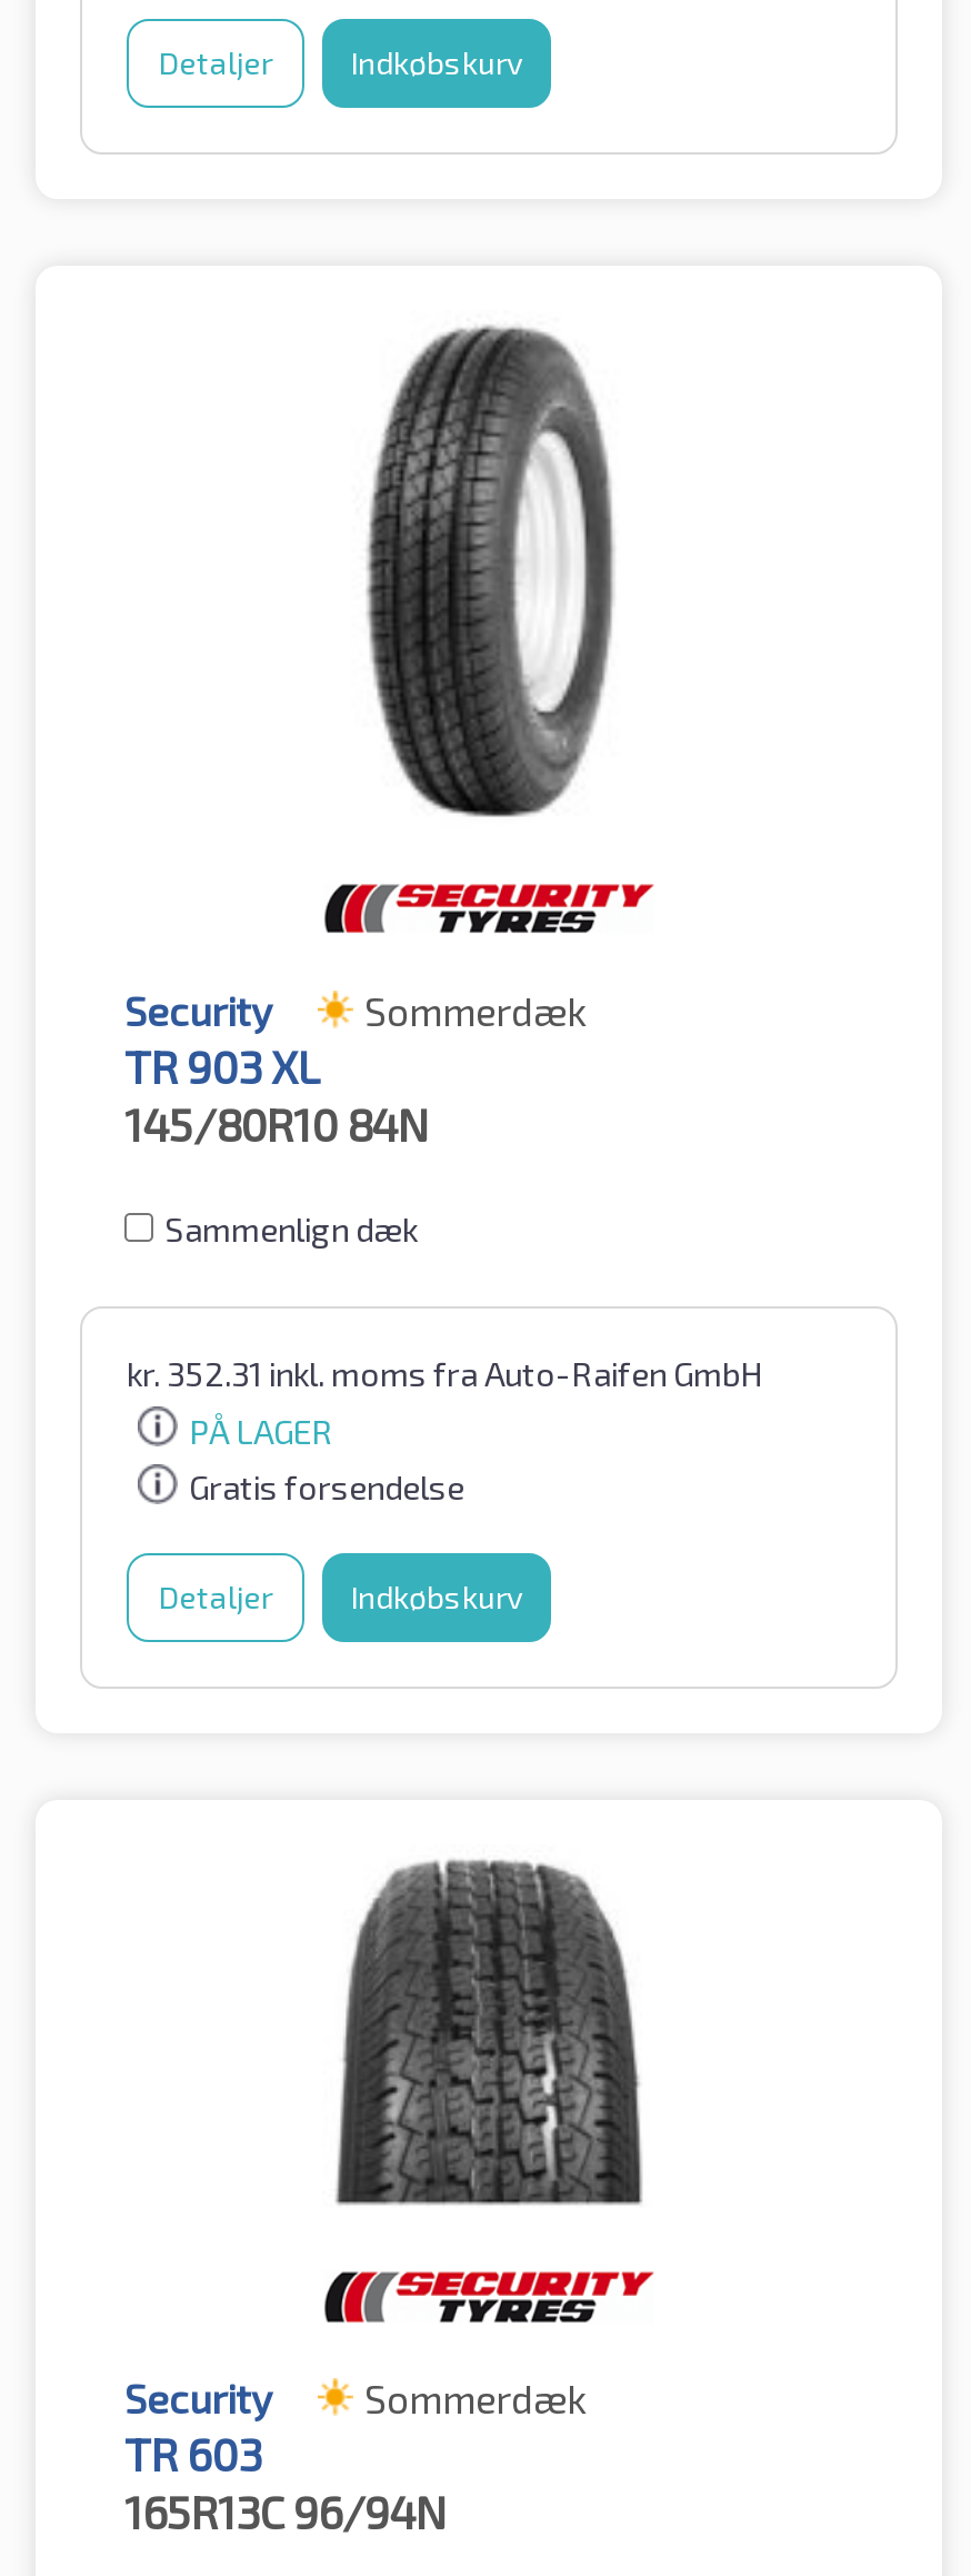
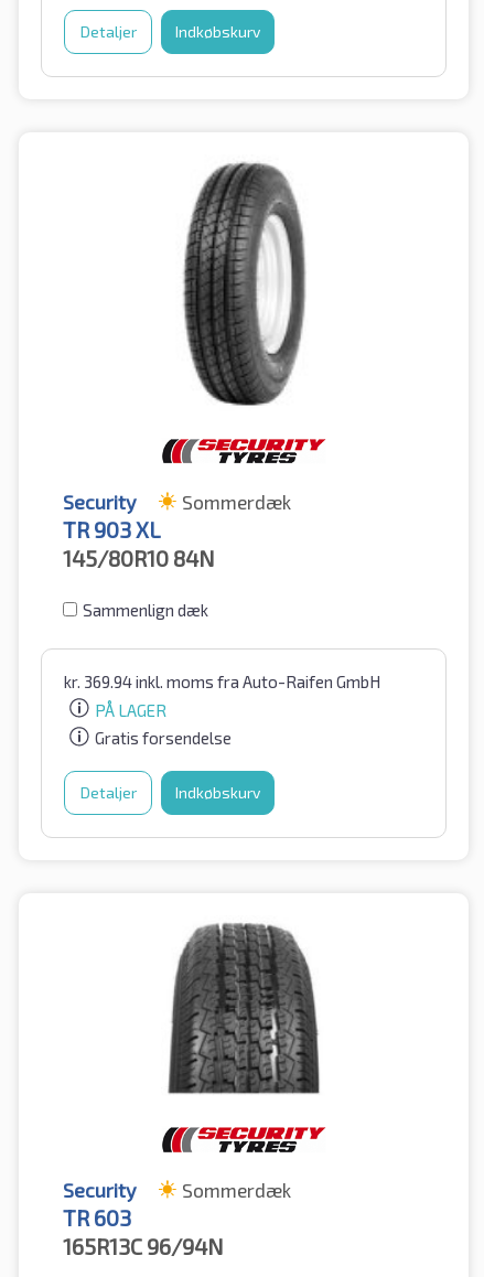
- kr. 352.31 inkl. moms fra Auto-Raifen GmbH
+ kr. 369.94 inkl. moms fra Auto-Raifen GmbH
